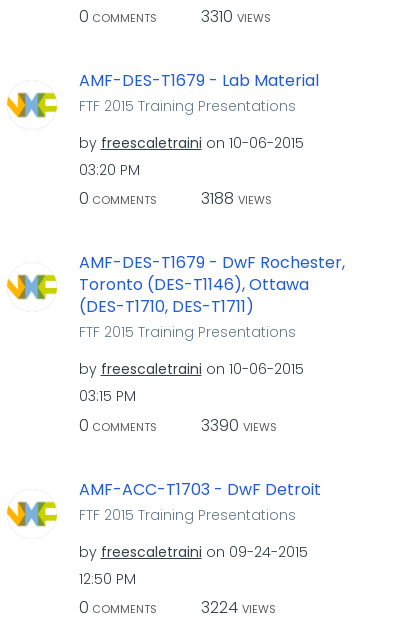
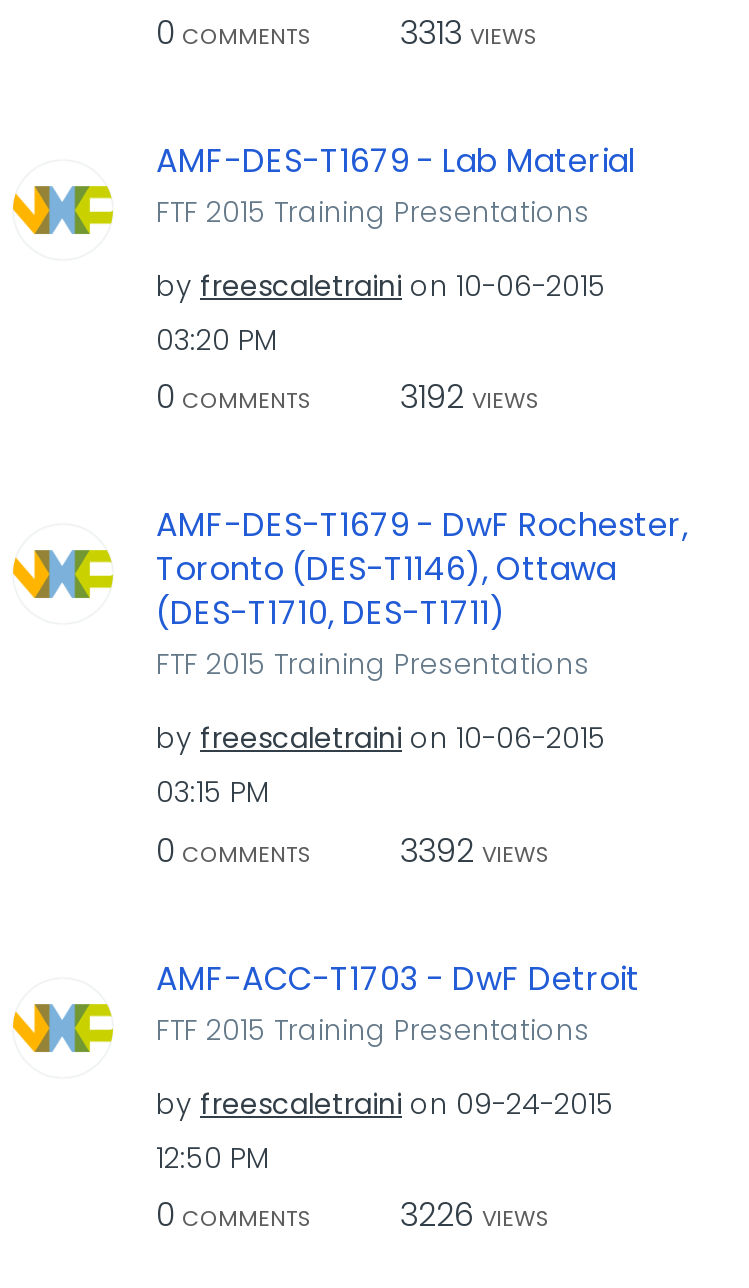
- 0 COMMENTS 3310 VIEWS
+ 0 COMMENTS 3313 VIEWS

- 0 COMMENTS 3188 VIEWS
+ 0 COMMENTS 3192 VIEWS

- 0 COMMENTS 3390 VIEWS
+ 0 COMMENTS 3392 VIEWS

- 0 COMMENTS 3224 VIEWS
+ 0 COMMENTS 3226 VIEWS
